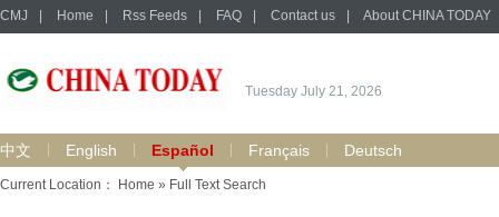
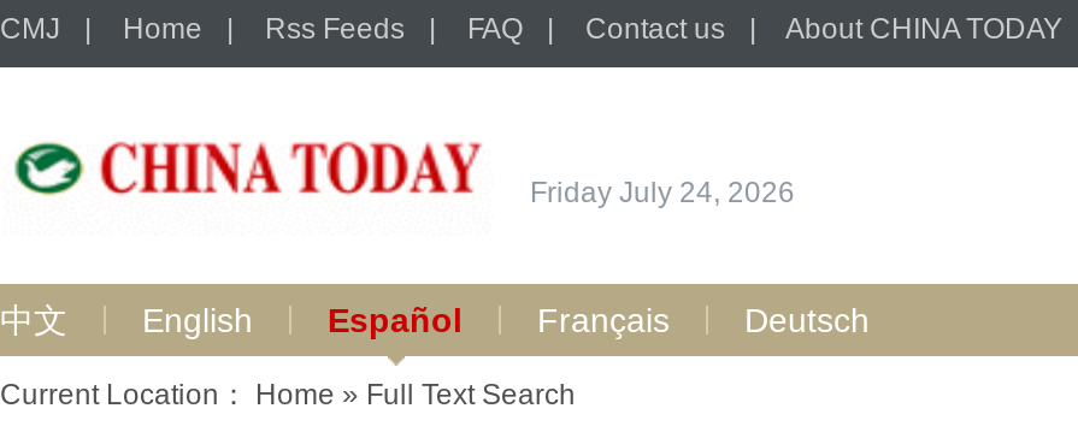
- Tuesday July 21, 2026
+ Friday July 24, 2026
